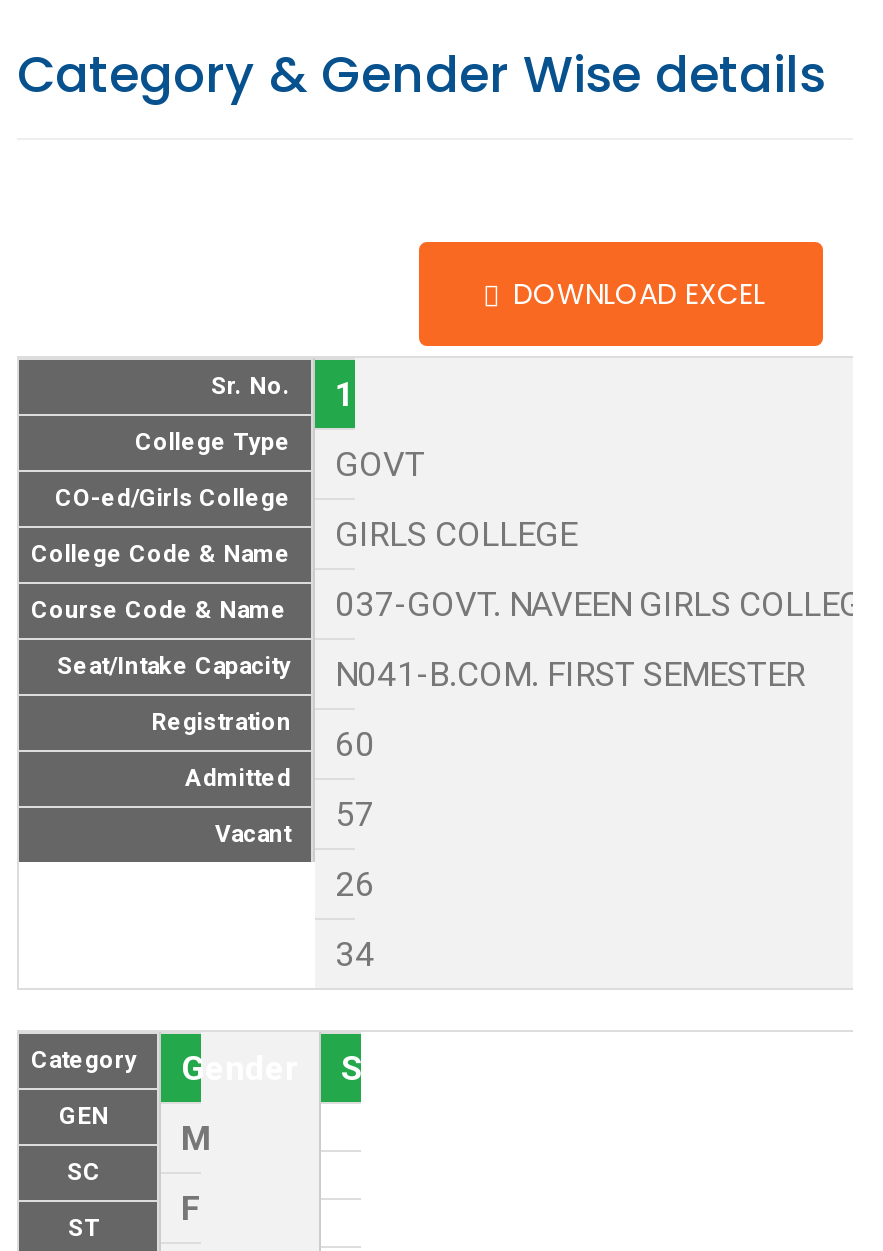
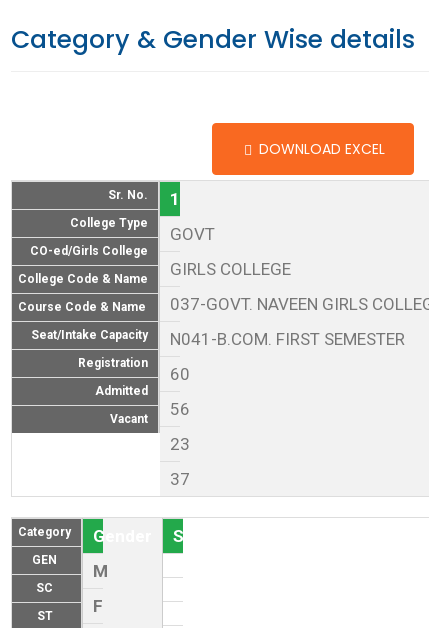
- Vacant 57
+ Vacant 56

- 26
+ 23

- 34
+ 37
